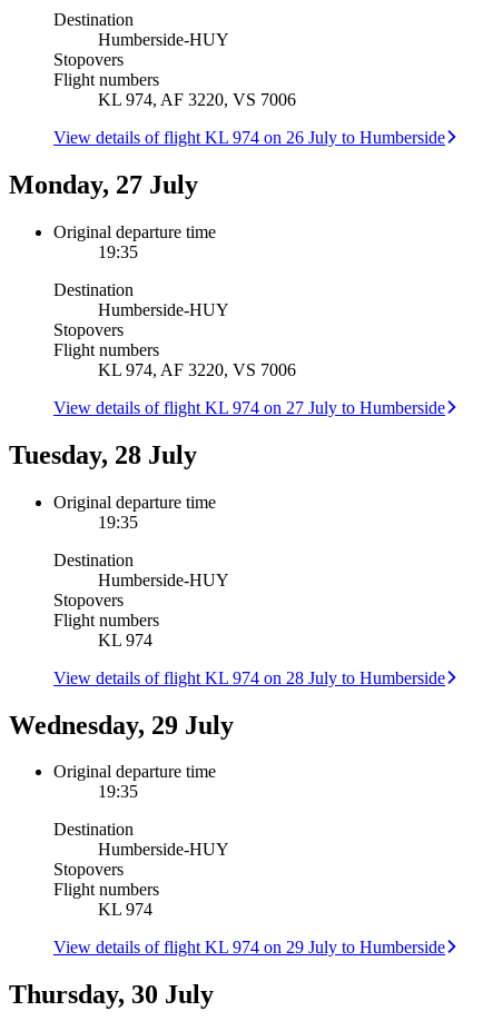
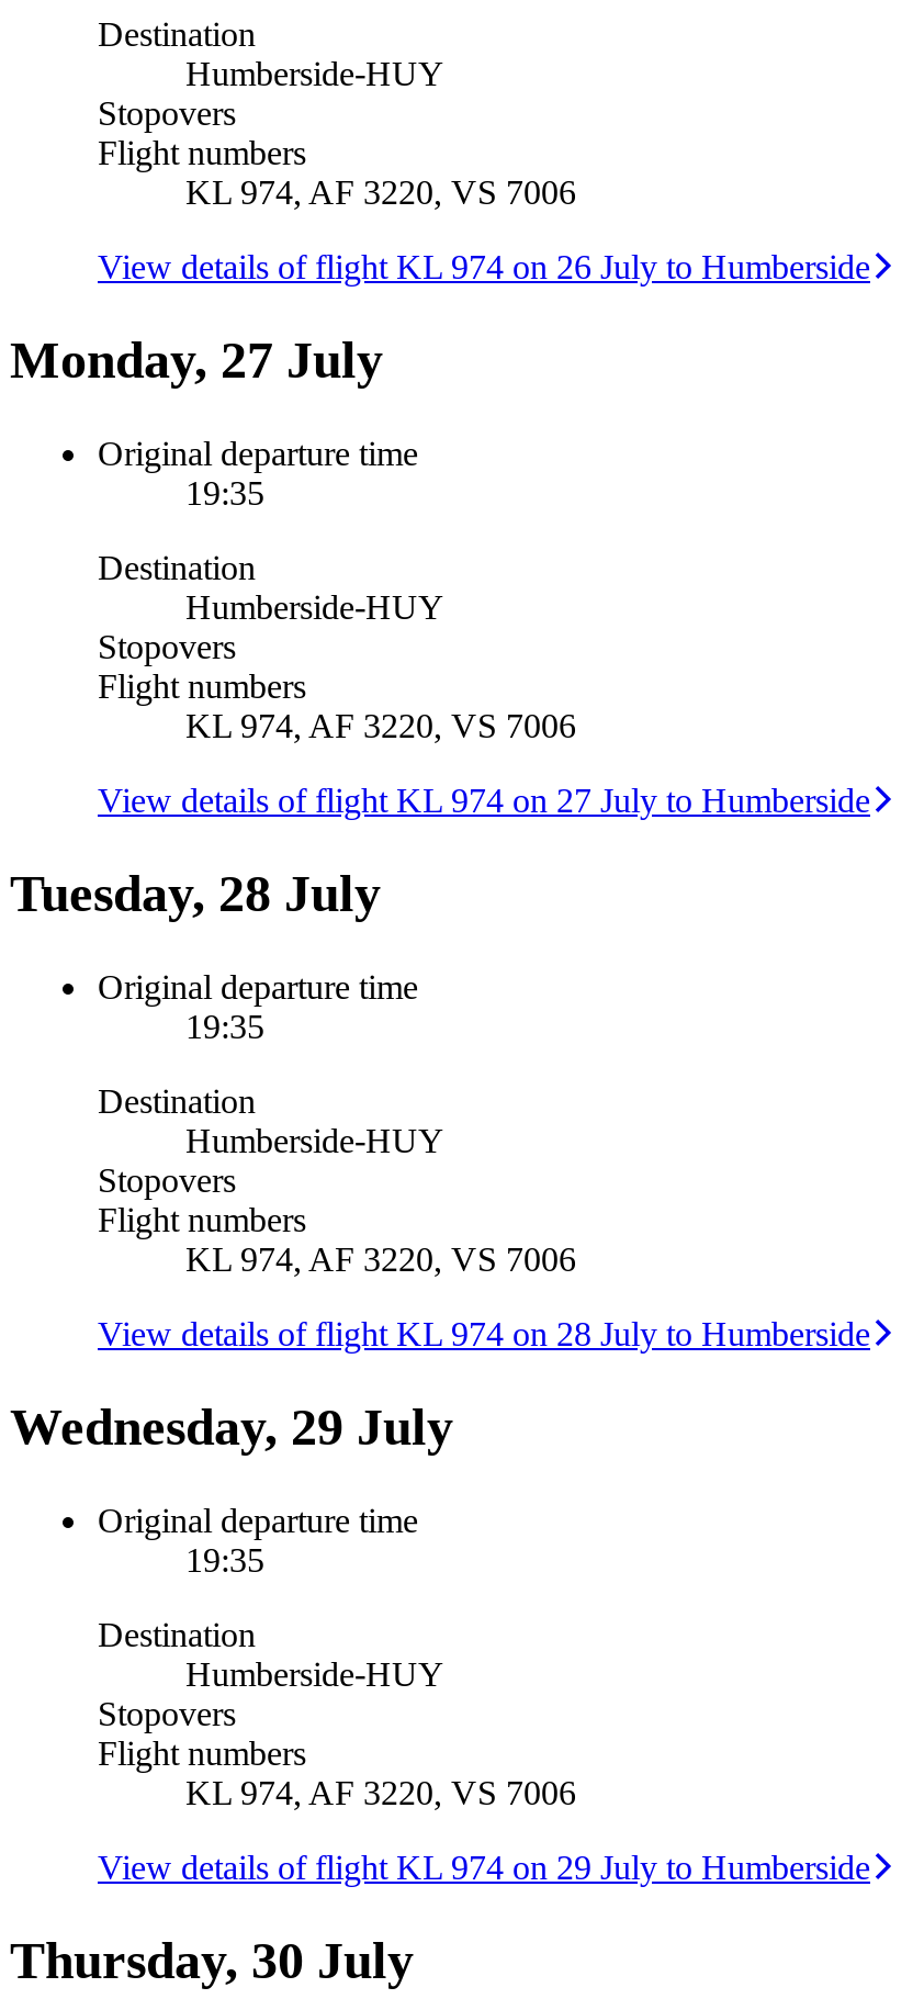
- KL 974
+ KL 974, AF 3220, VS 7006

- KL 974
+ KL 974, AF 3220, VS 7006
